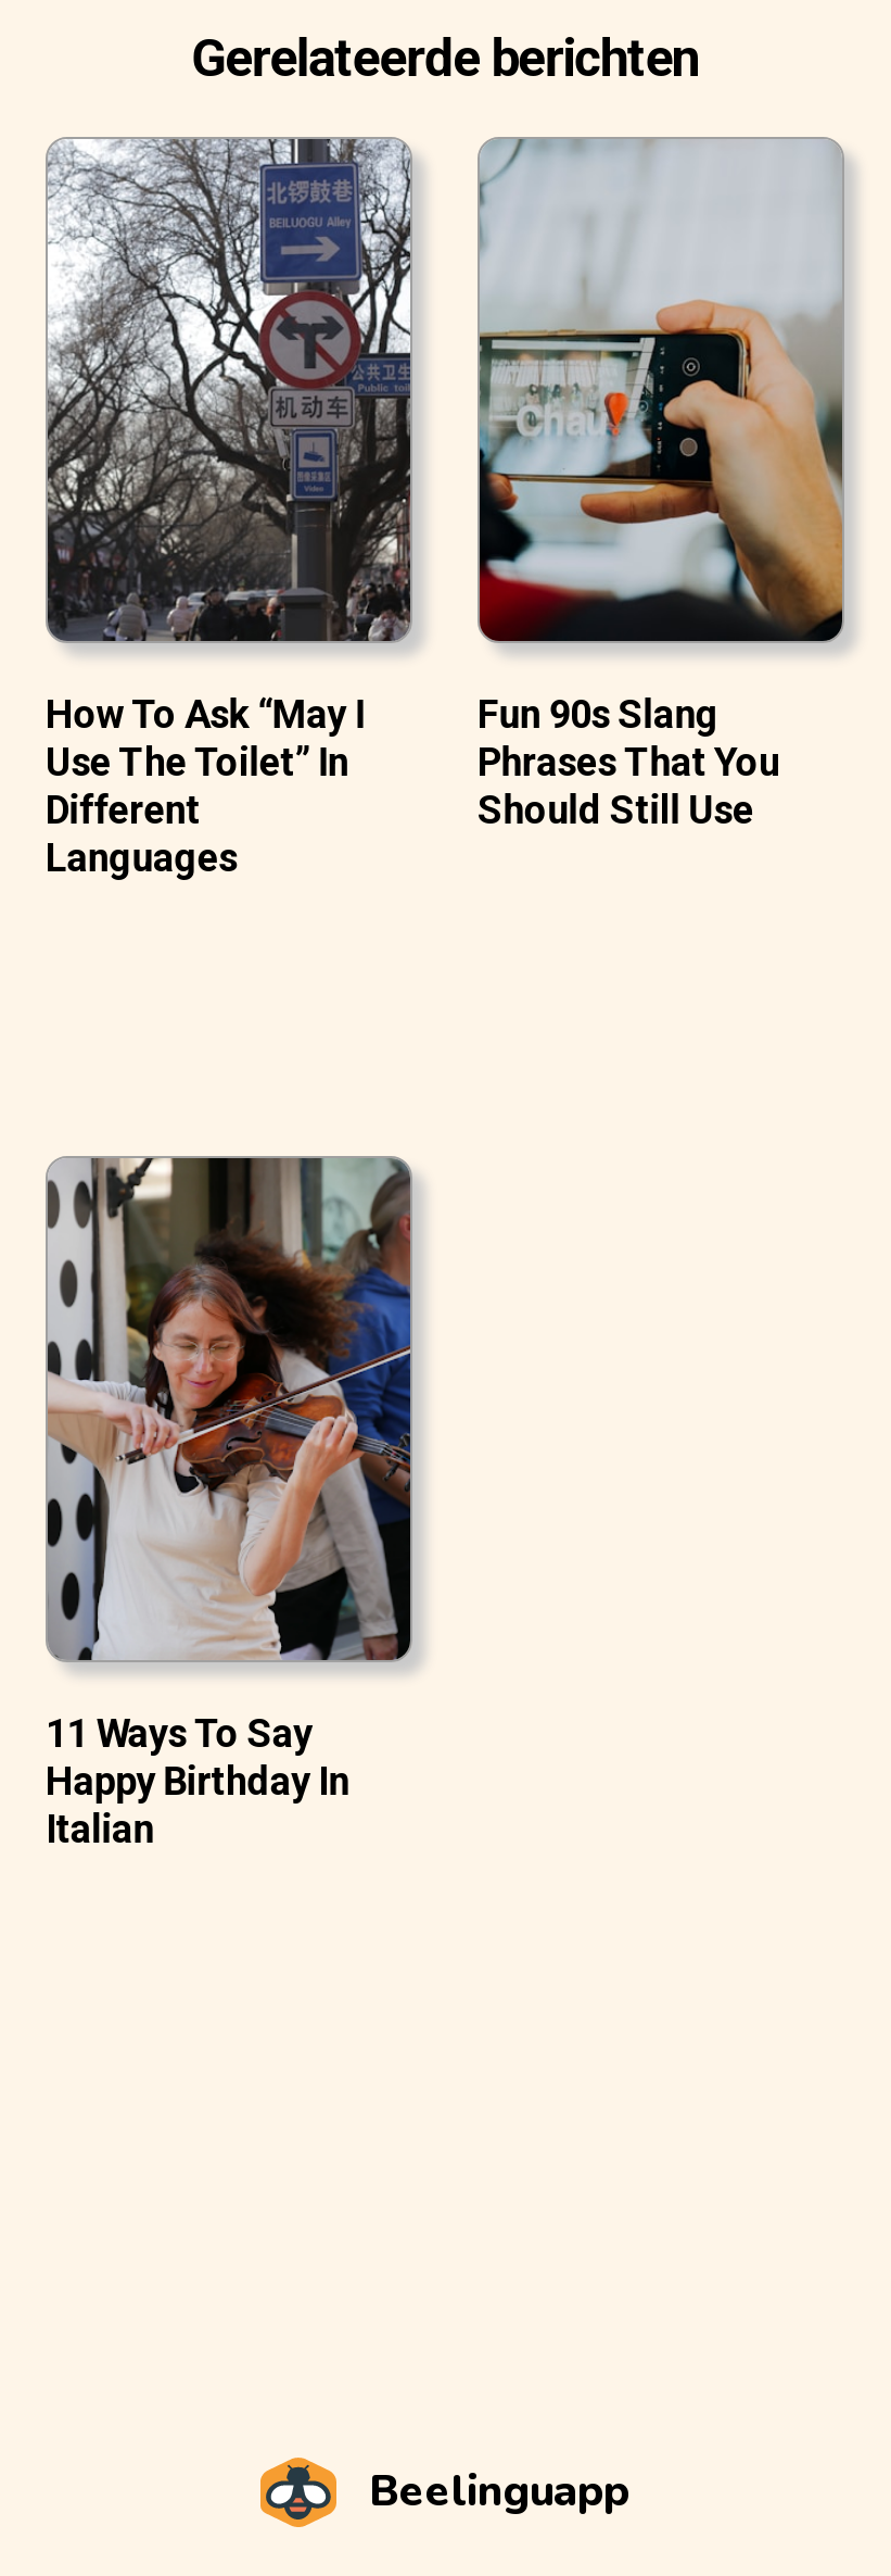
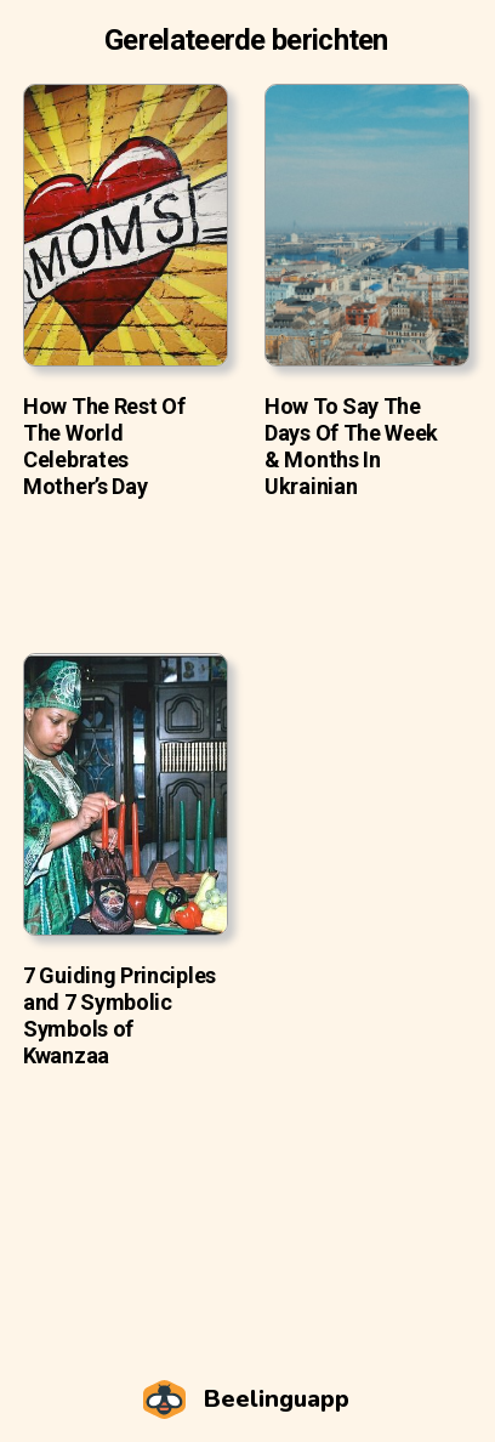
- [image]
- How To Ask “May I
- Use The Toilet” In
- Different
- Languages
+ [image]
+ How The Rest Of
+ The World
+ Celebrates
+ Mother’s Day

- [image]
- Fun 90s Slang
- Phrases That You
- Should Still Use
+ [image]
+ How To Say The
+ Days Of The Week
+ & Months In
+ Ukrainian

- [image]
- 11 Ways To Say
- Happy Birthday In
- Italian
+ [image]
+ 7 Guiding Principles
+ and 7 Symbolic
+ Symbols of
+ Kwanzaa
